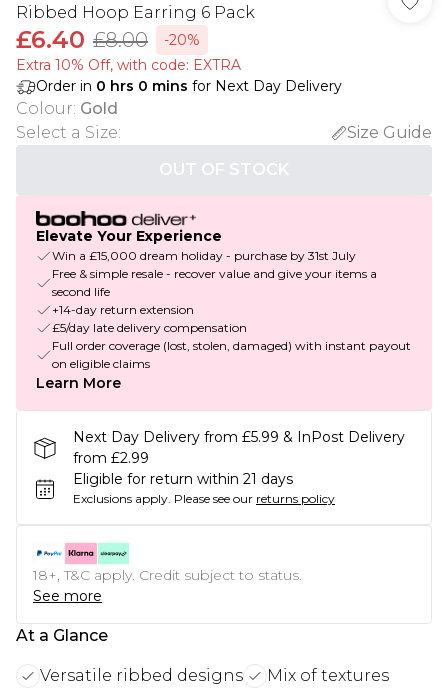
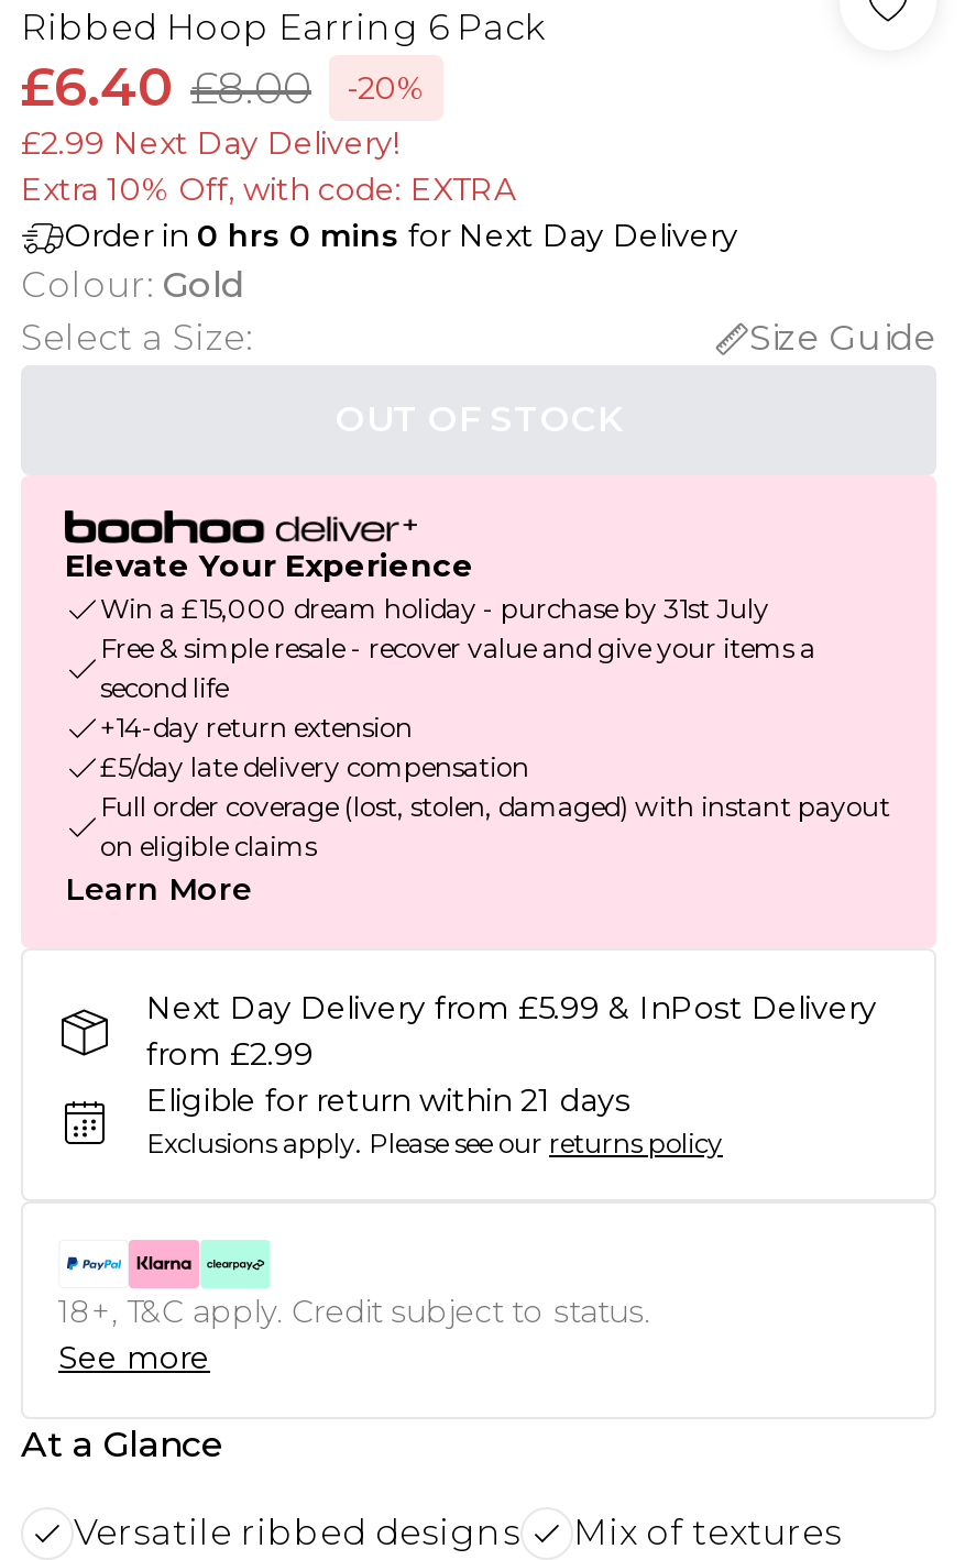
+ £2.99 Next Day Delivery!
